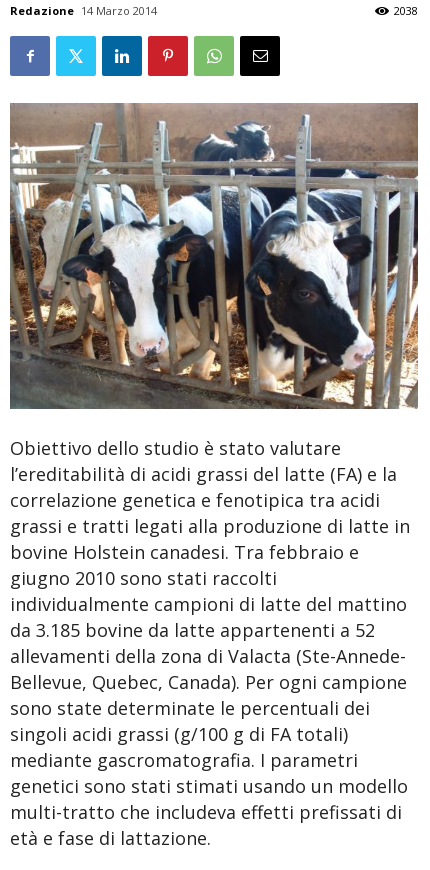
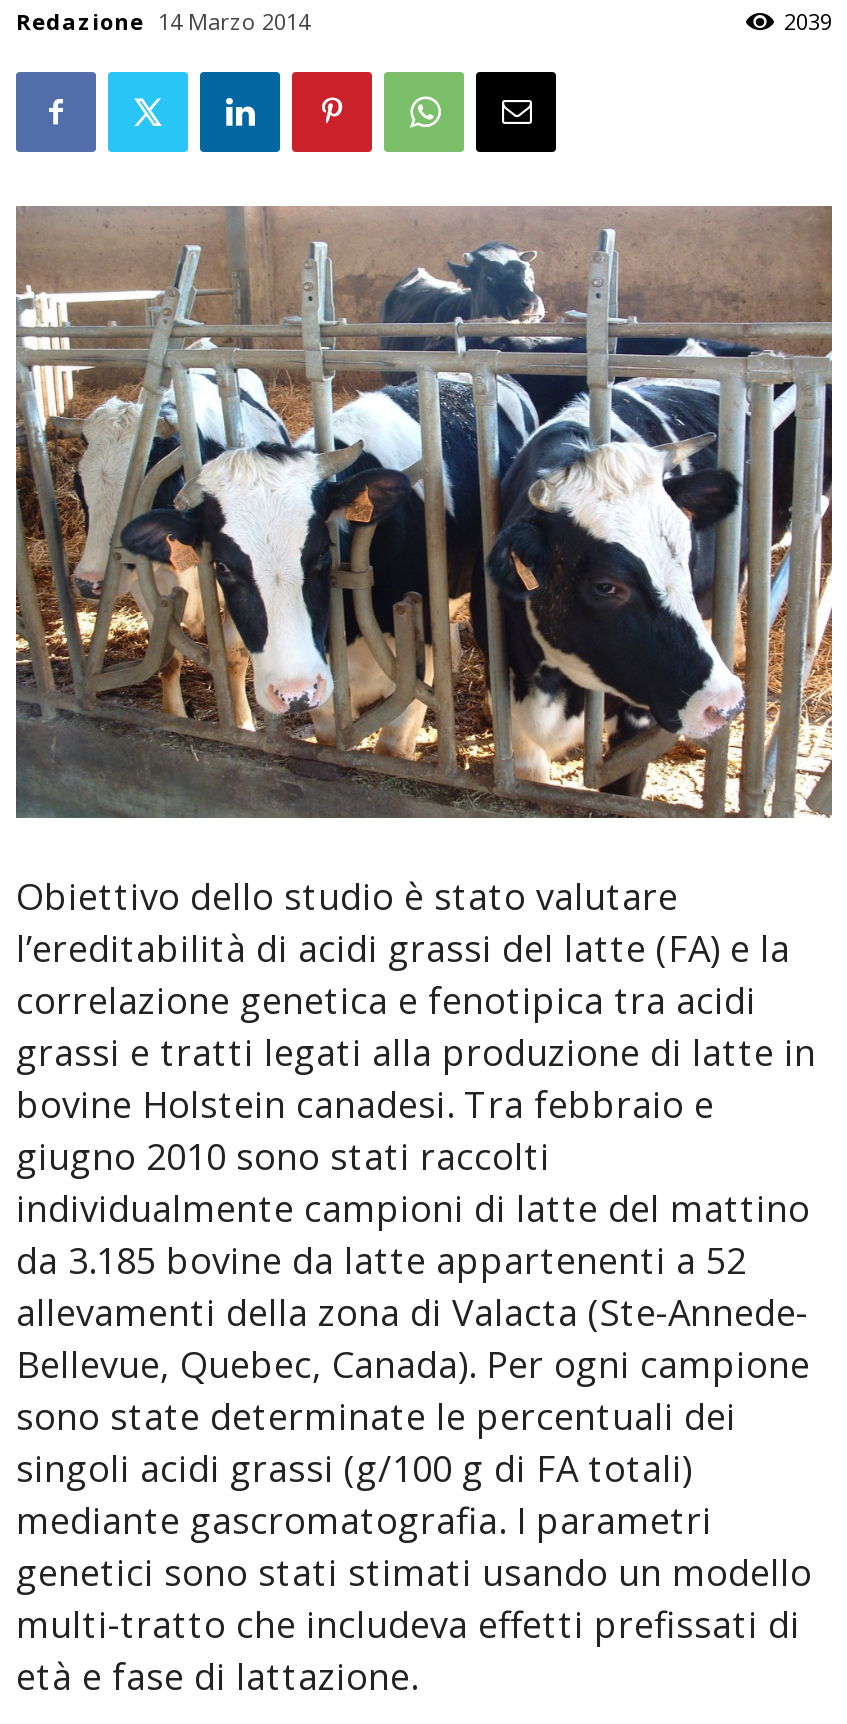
- 2038
+ 2039
